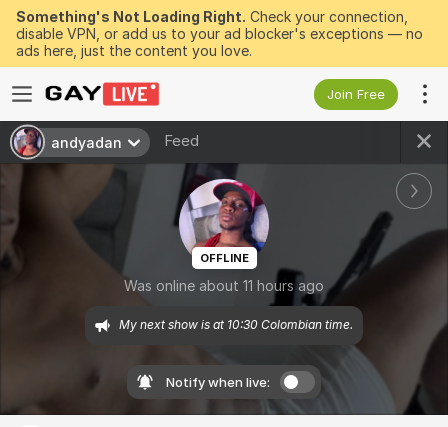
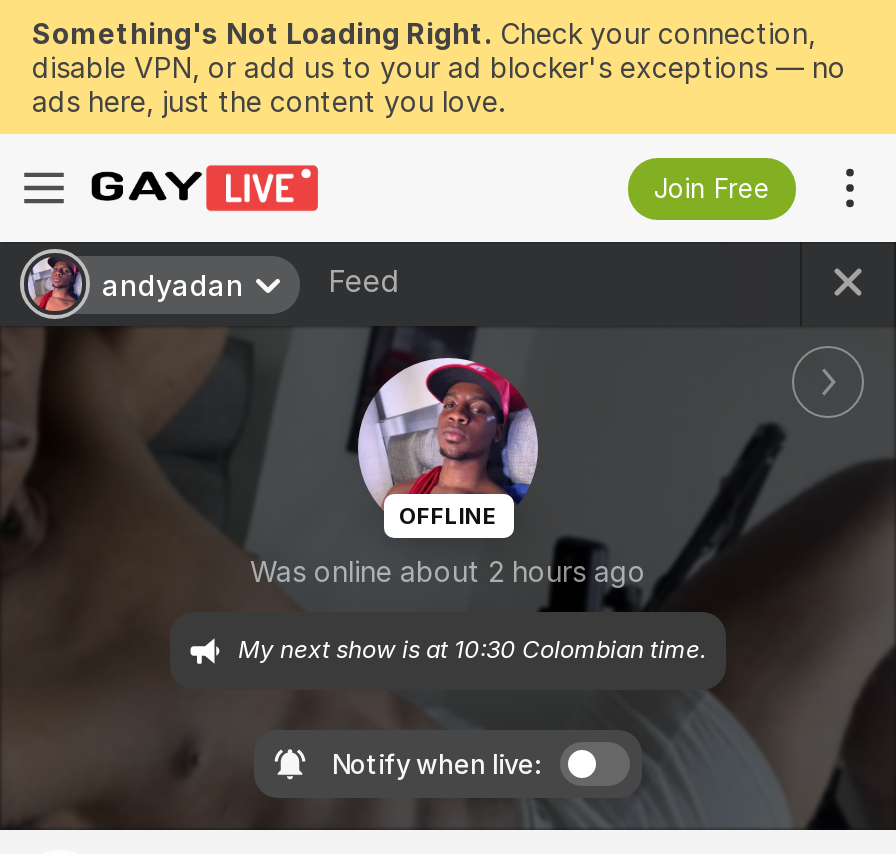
- Was online about 11 hours ago
+ Was online about 2 hours ago
